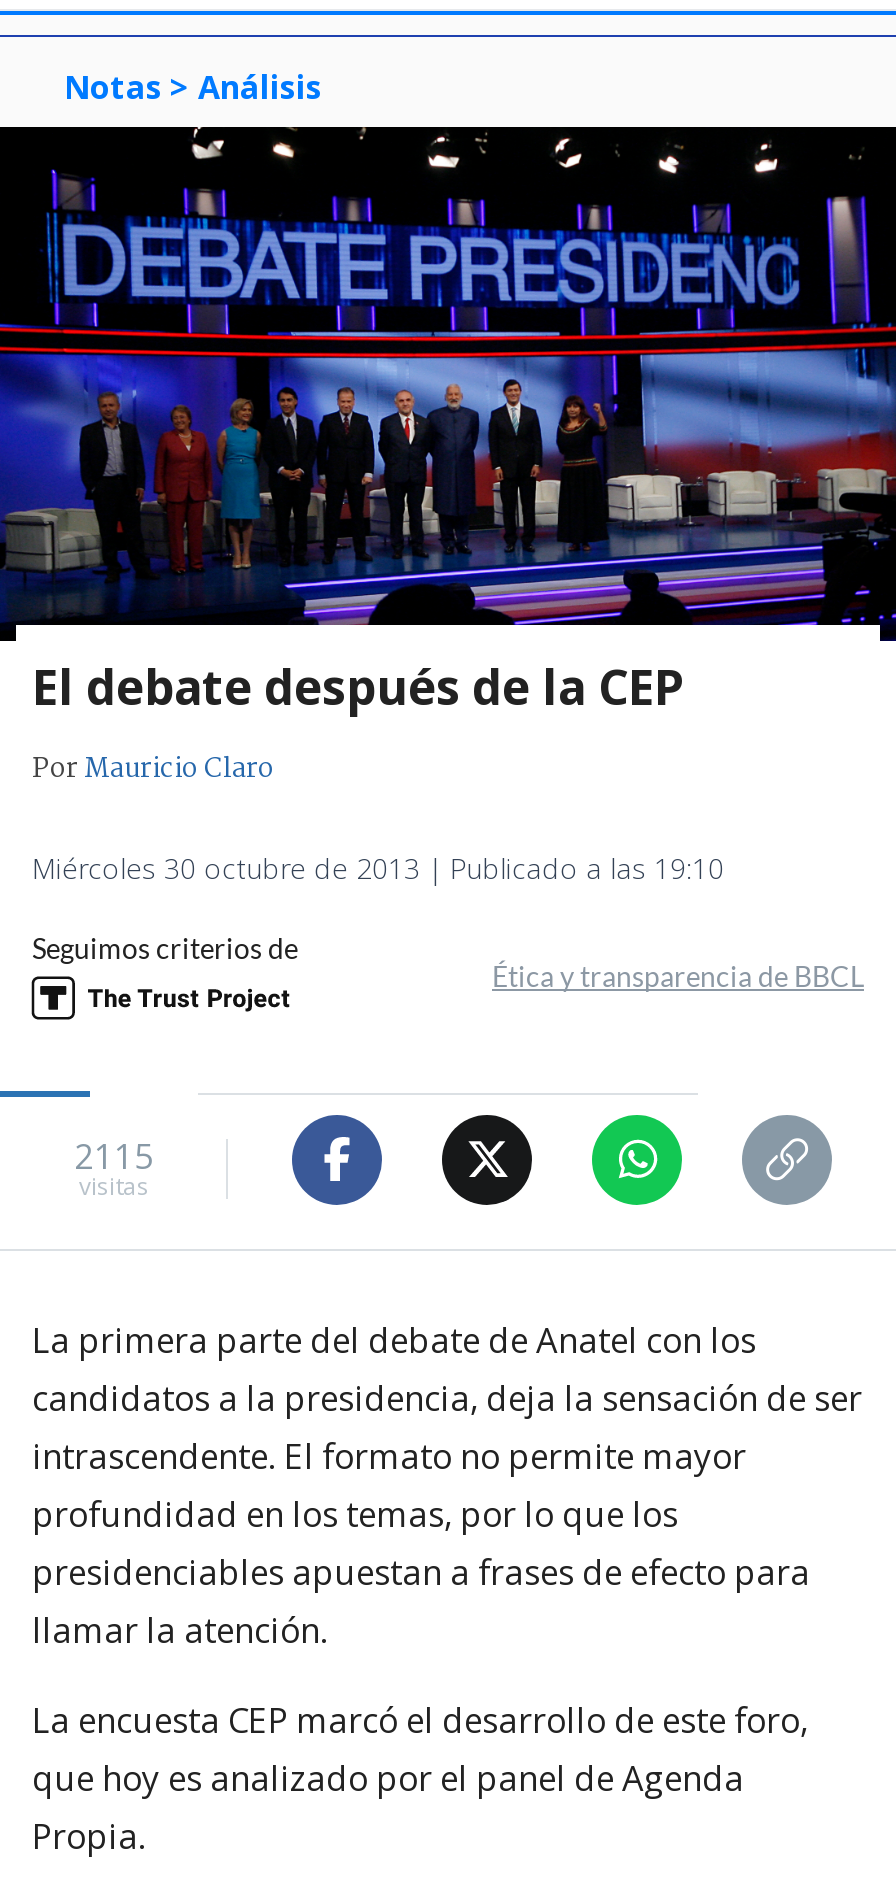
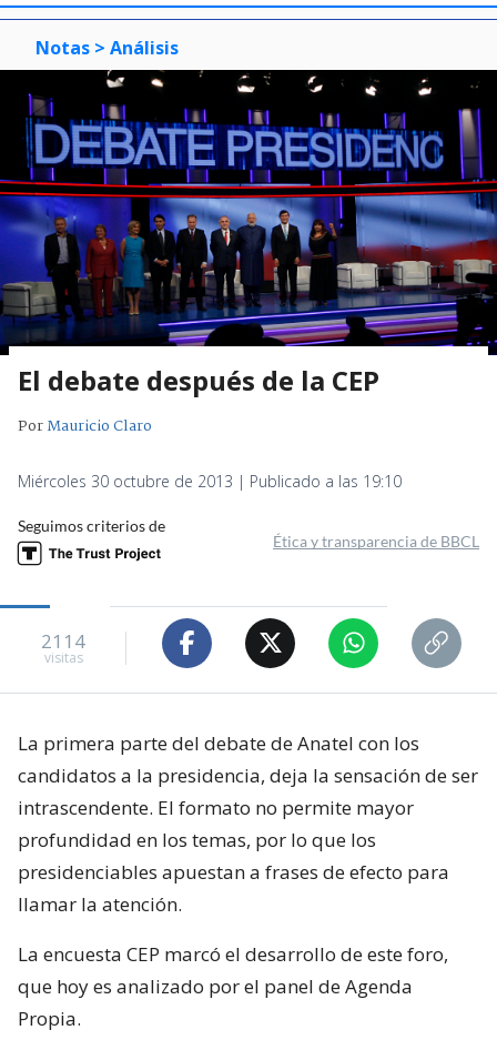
- 2115
+ 2114
